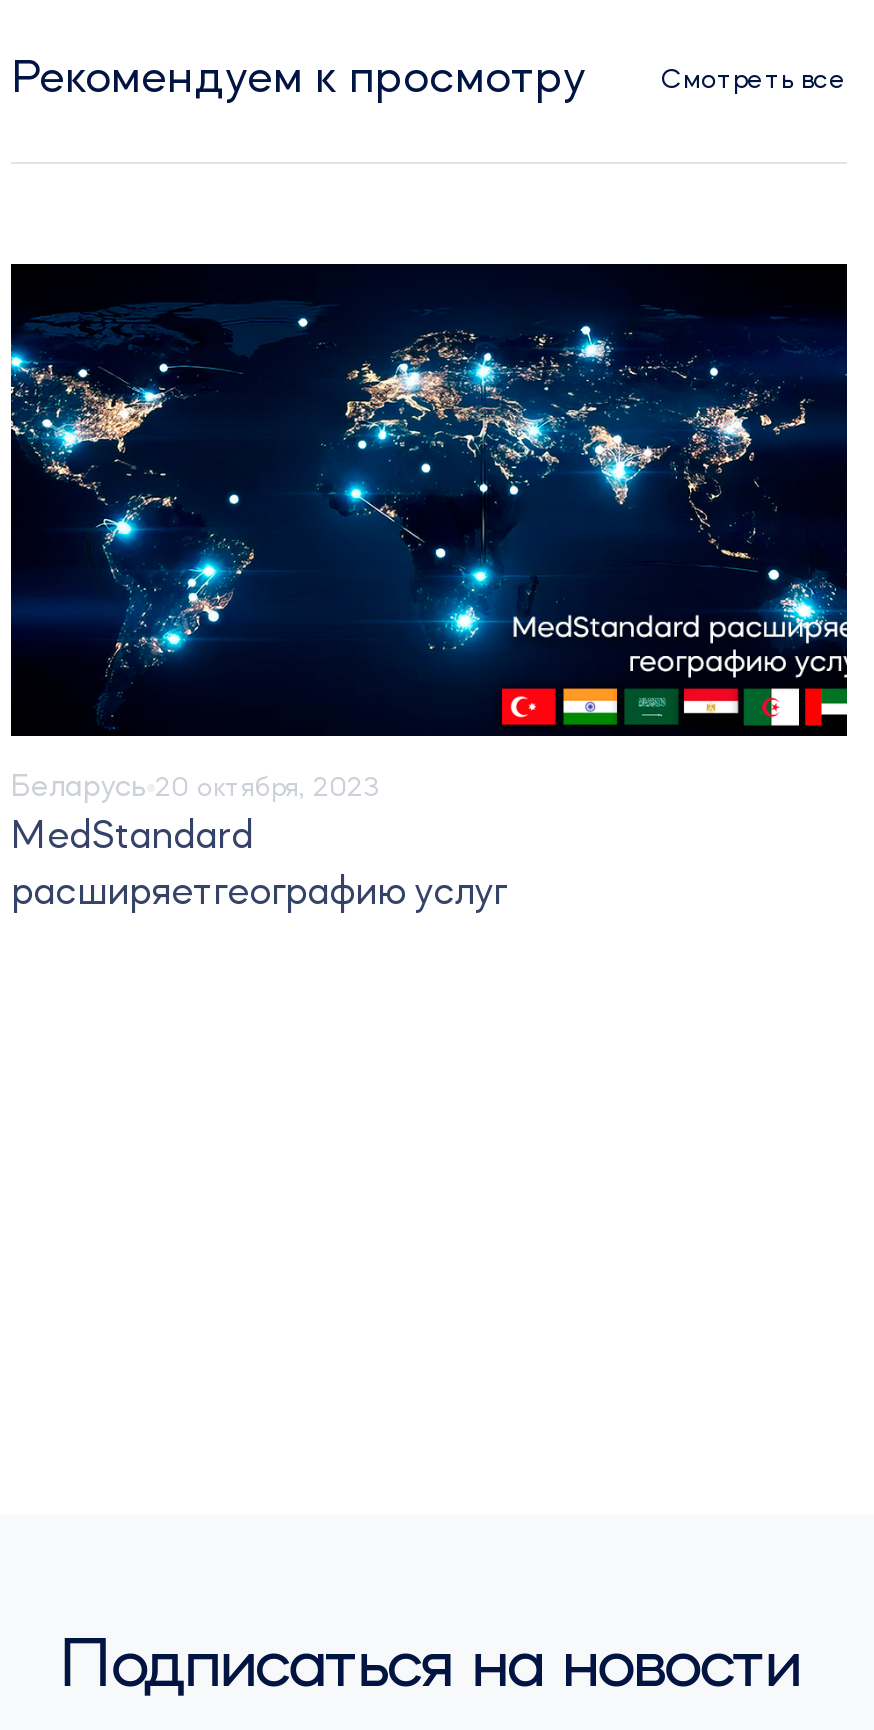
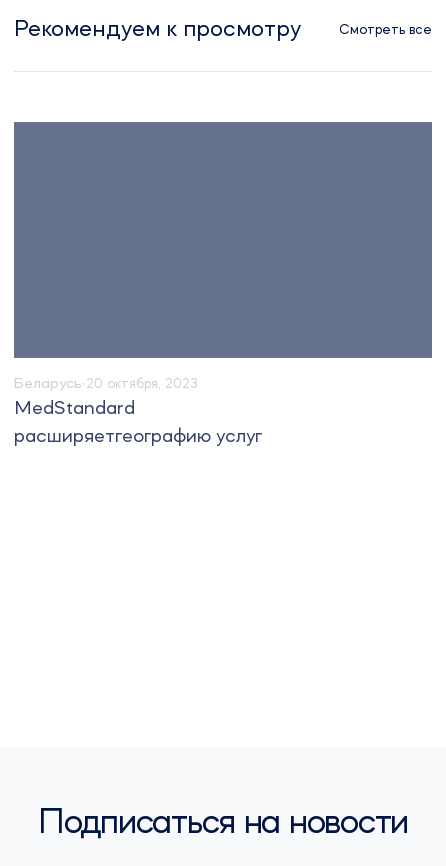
- [image]
